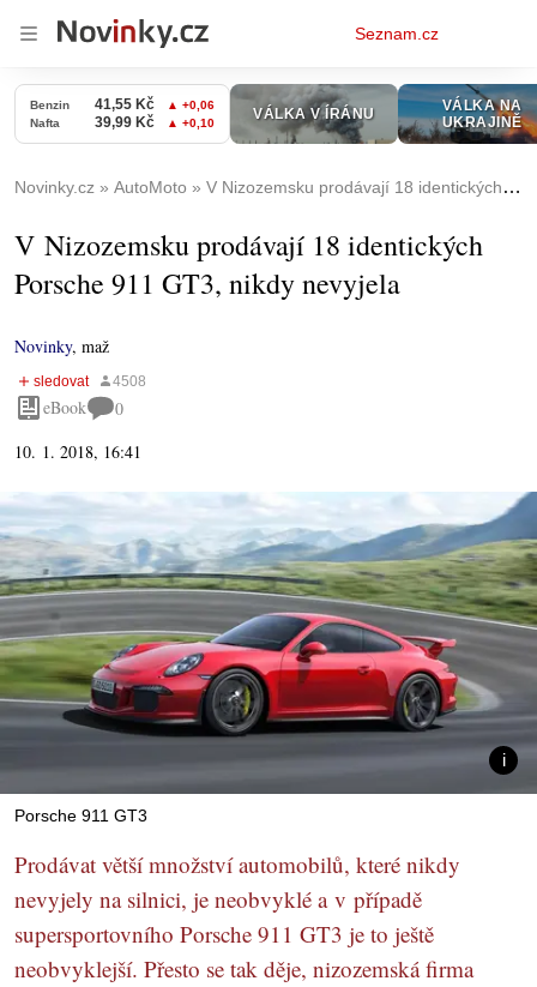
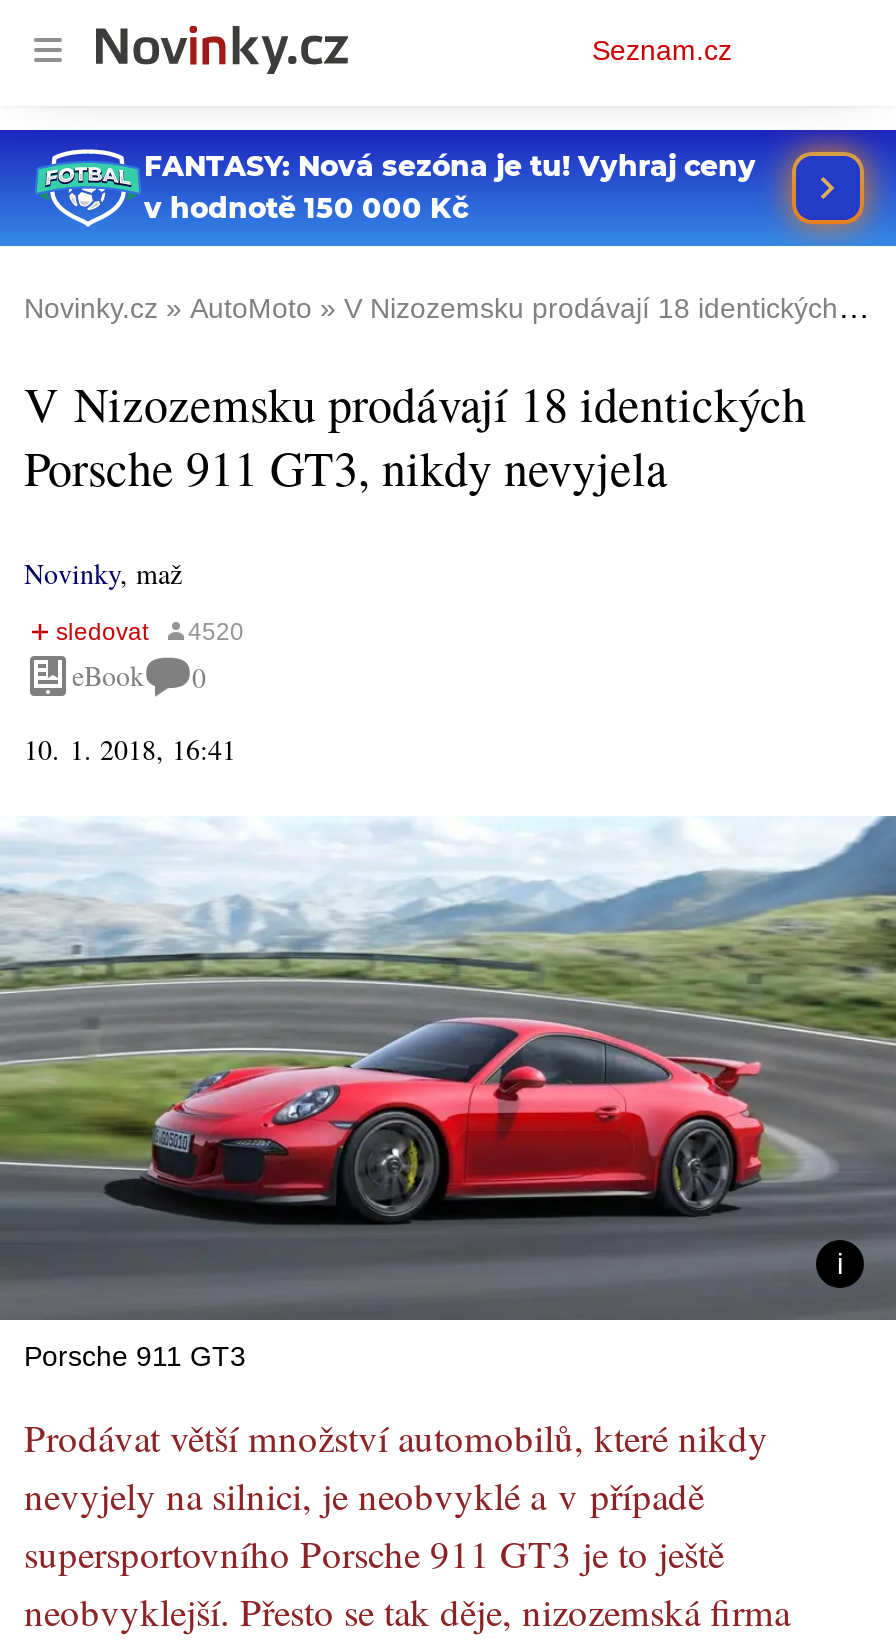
- [image]
+ [image]
